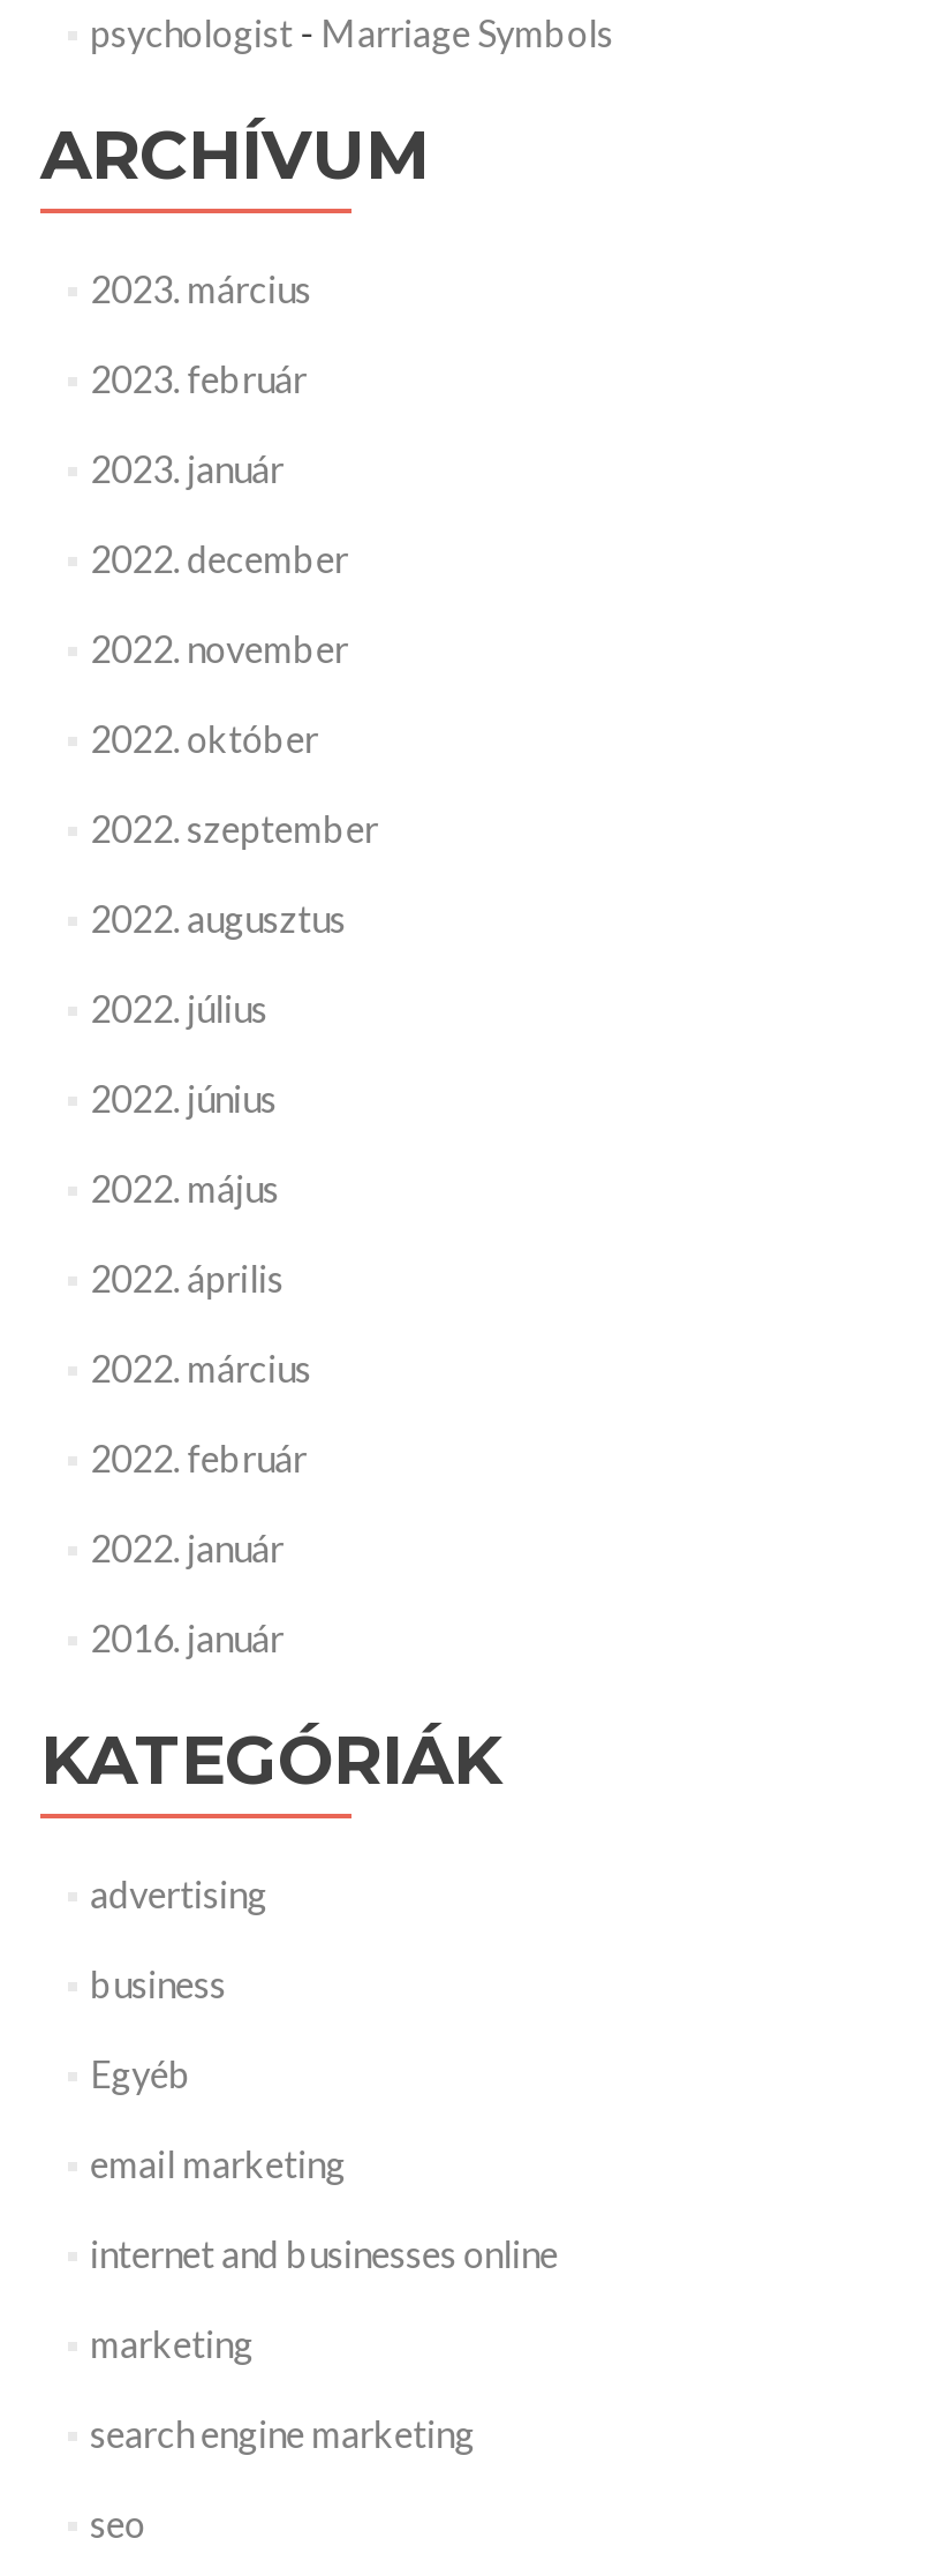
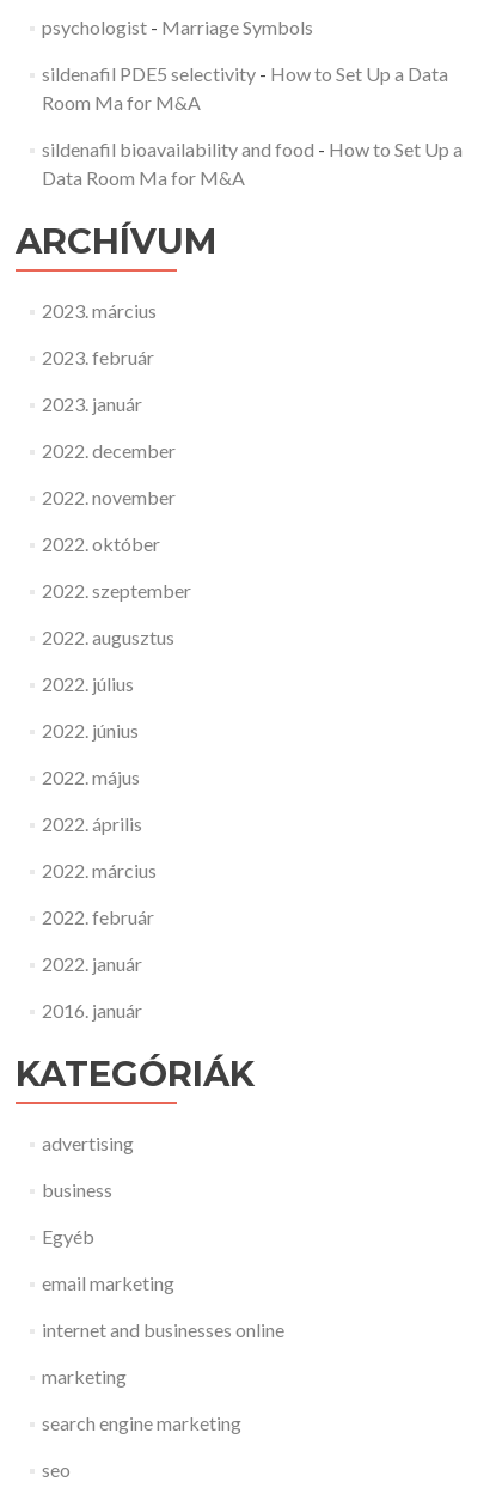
+ sildenafil PDE5 selectivity - How to Set Up a Data
+ Room Ma for M&A
+ sildenafil bioavailability and food - How to Set Up a
+ Data Room Ma for M&A
